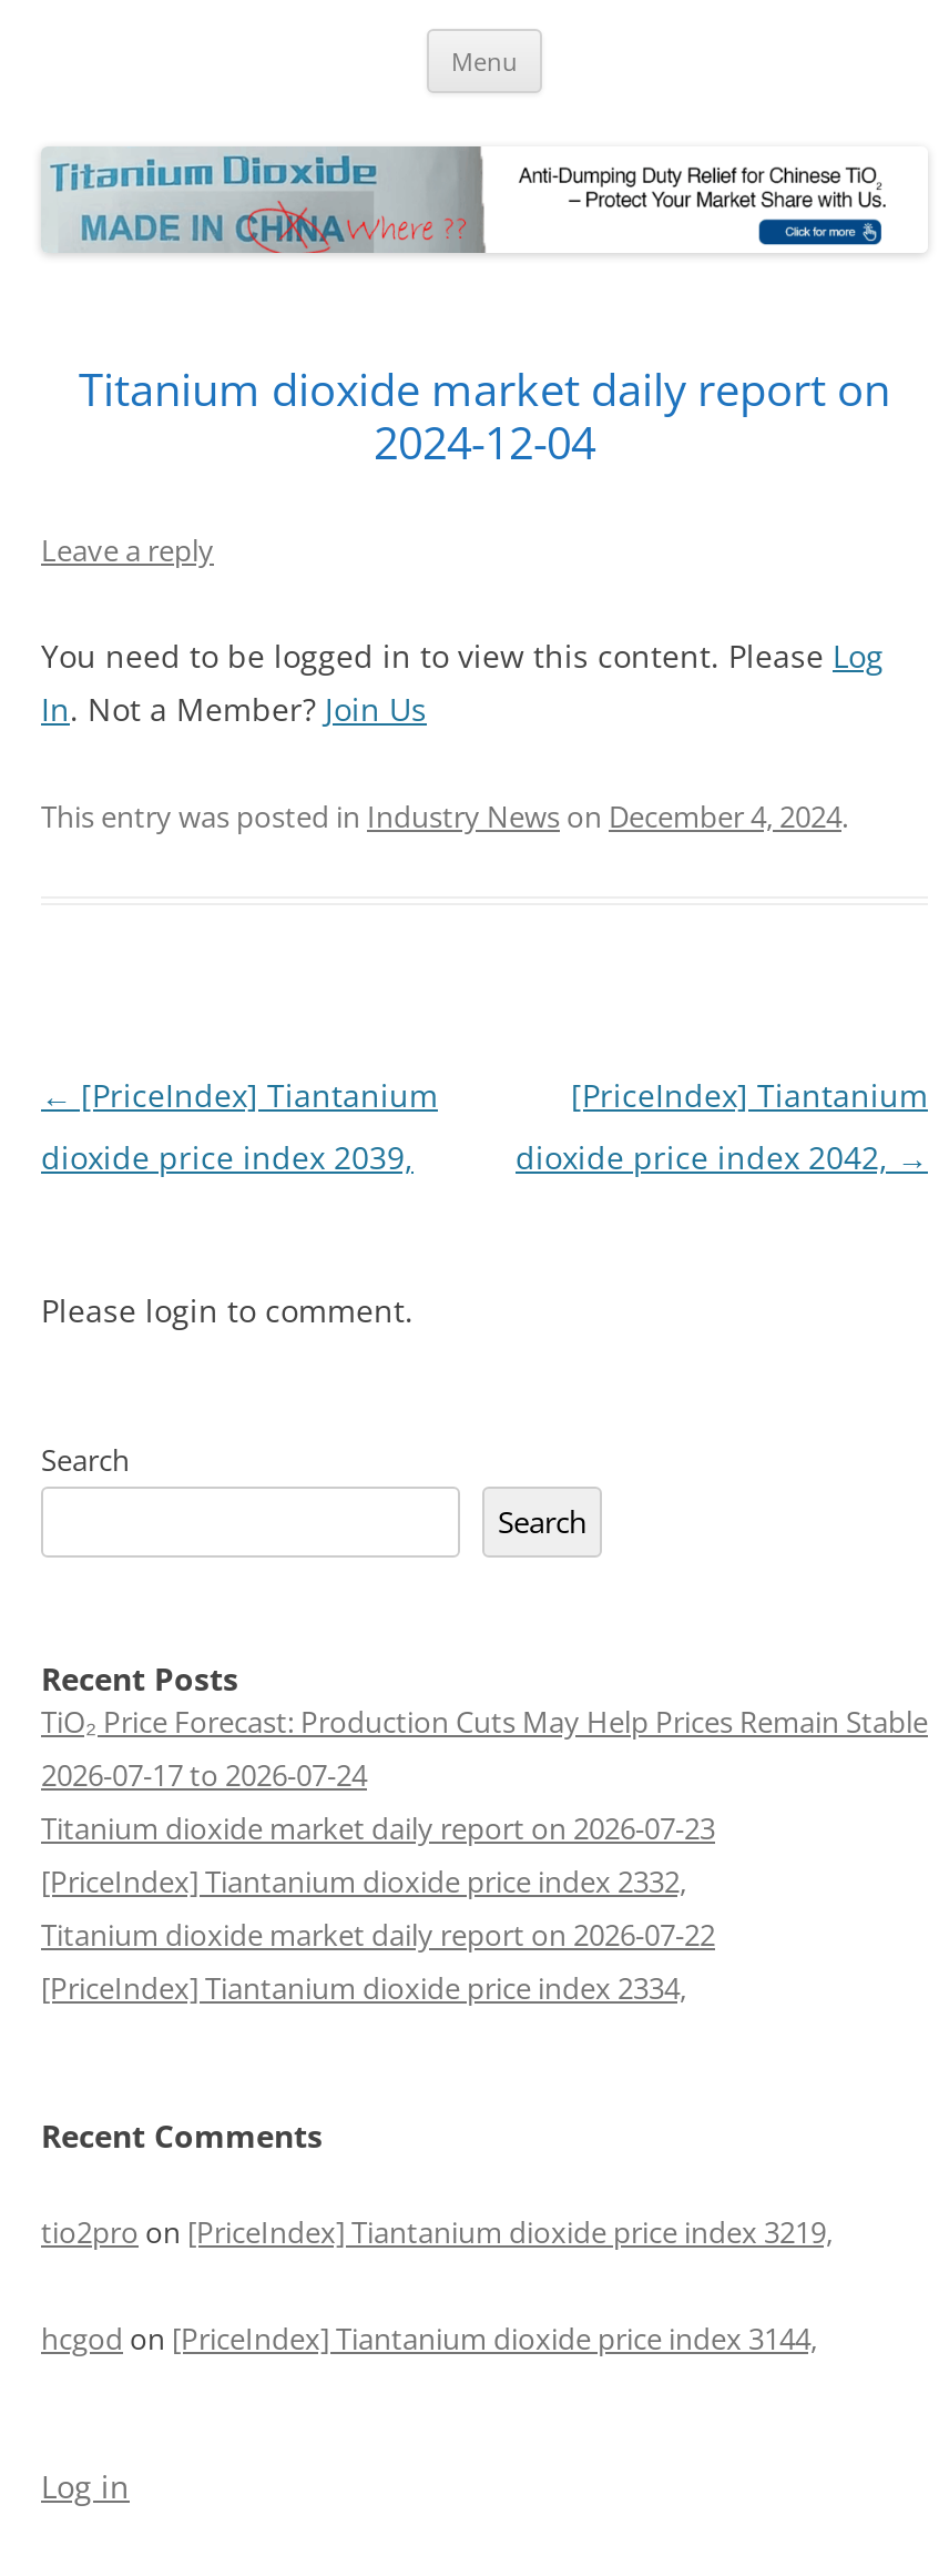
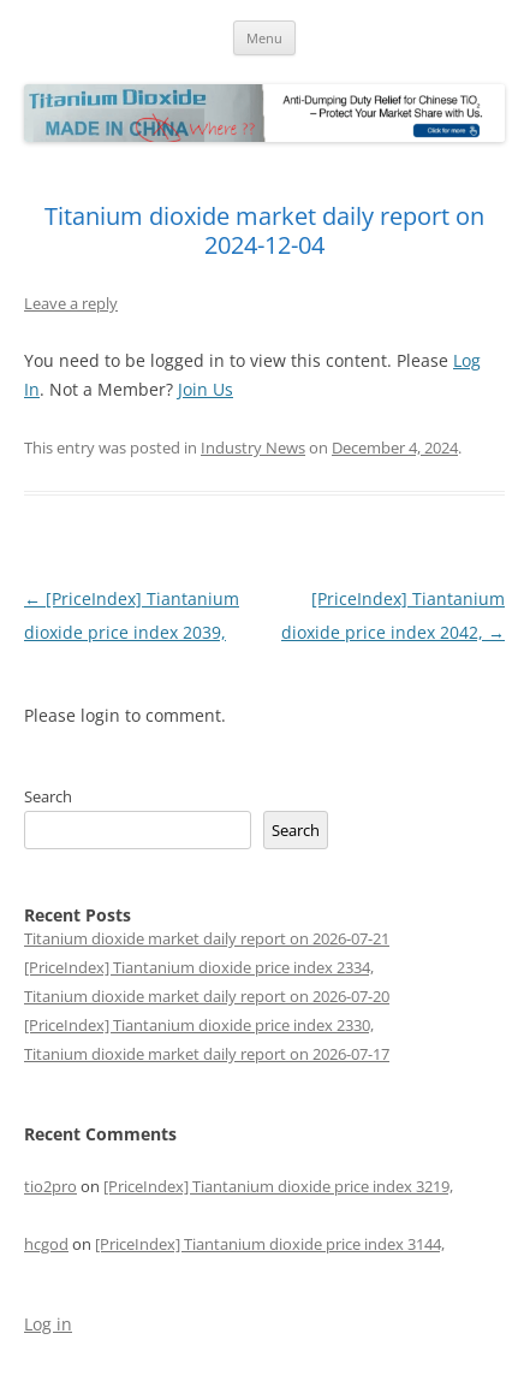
- TiO₂ Price Forecast: Production Cuts May Help Prices Remain Stable
- 2026-07-17 to 2026-07-24
- Titanium dioxide market daily report on 2026-07-23
- [PriceIndex] Tiantanium dioxide price index 2332,
- Titanium dioxide market daily report on 2026-07-22
+ Titanium dioxide market daily report on 2026-07-21

moved up: [PriceIndex] Tiantanium dioxide price index 2334,

+ Titanium dioxide market daily report on 2026-07-20
+ [PriceIndex] Tiantanium dioxide price index 2330,
+ Titanium dioxide market daily report on 2026-07-17
